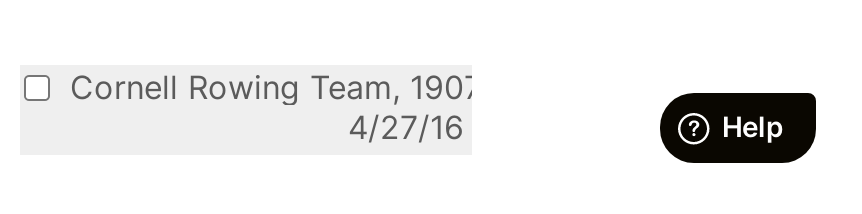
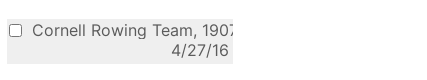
- [image]
